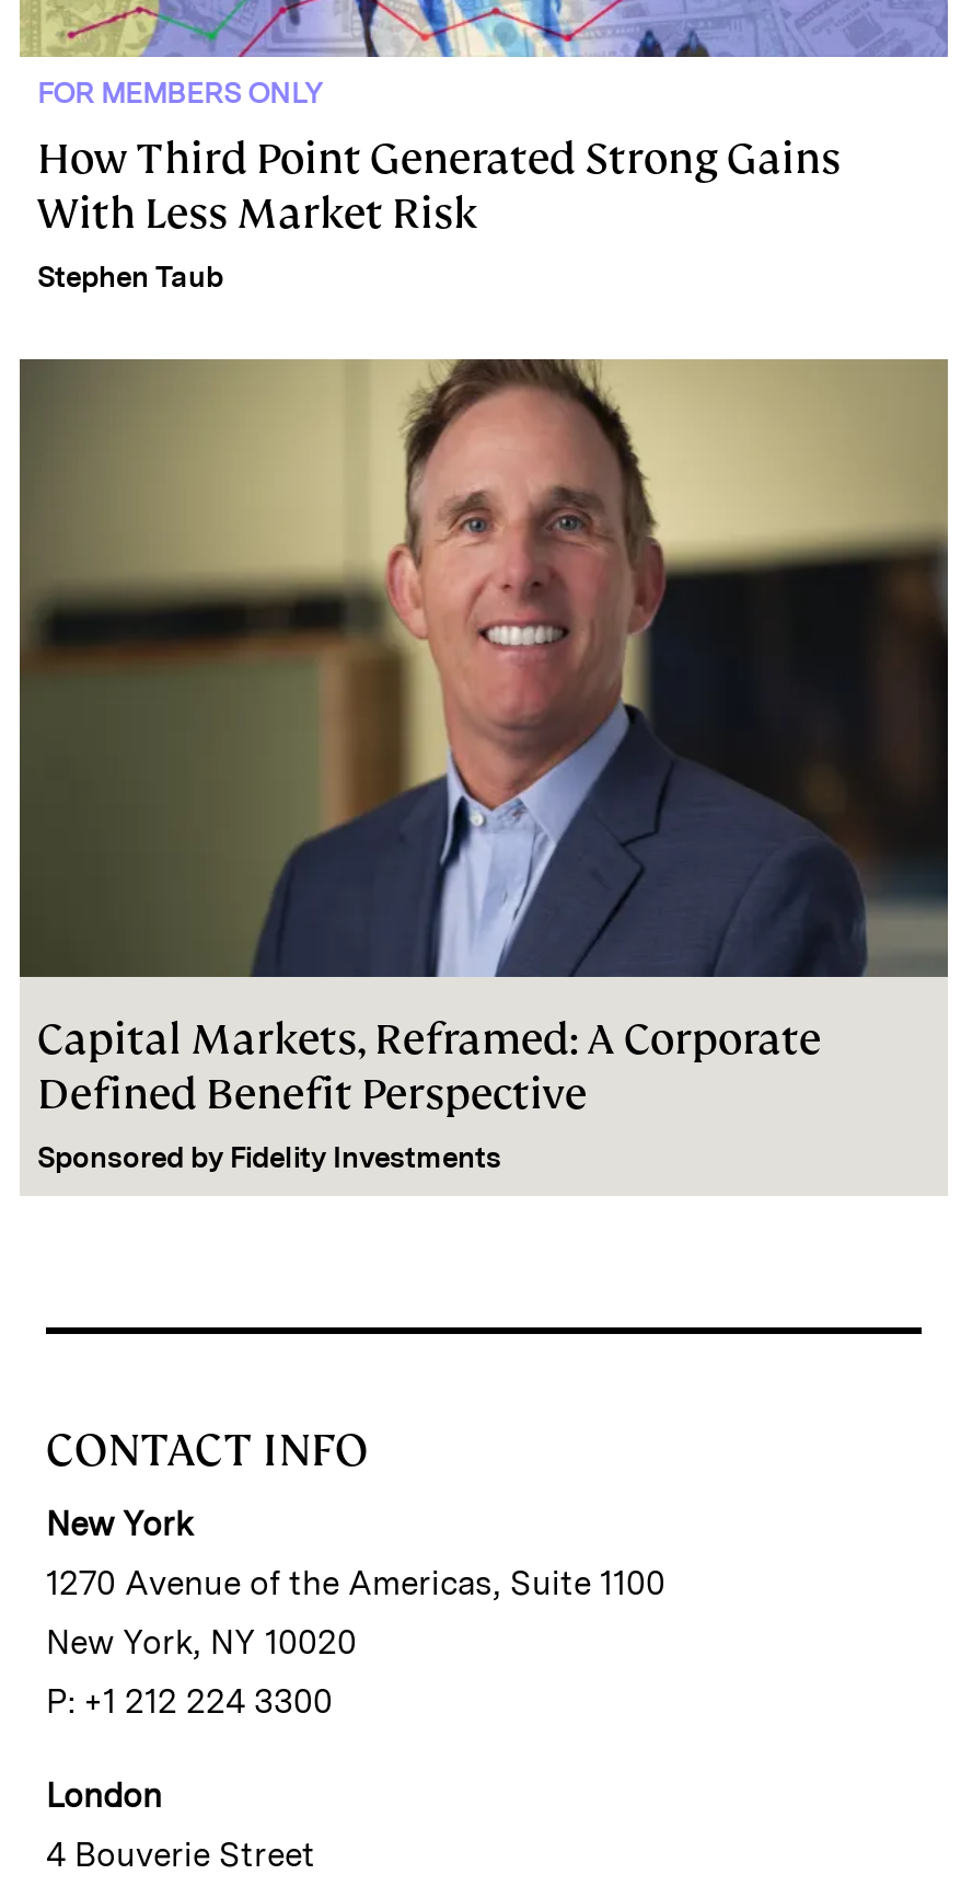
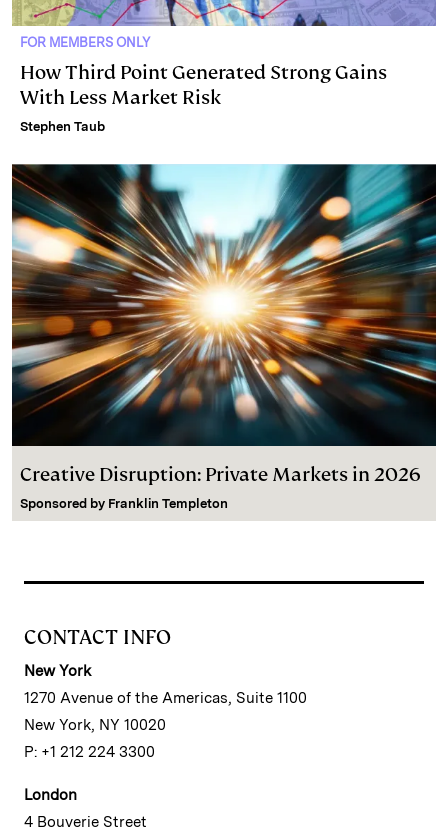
- [image]
- Capital Markets, Reframed: A Corporate
- Defined Benefit Perspective
- Sponsored by Fidelity Investments
+ [image]
+ Creative Disruption: Private Markets in 2026
+ Sponsored by Franklin Templeton
